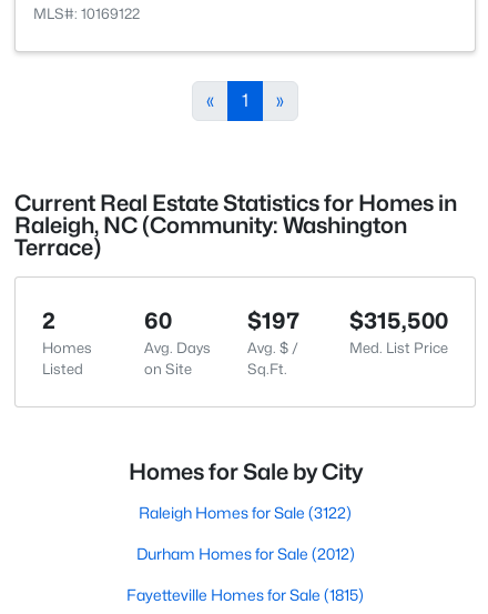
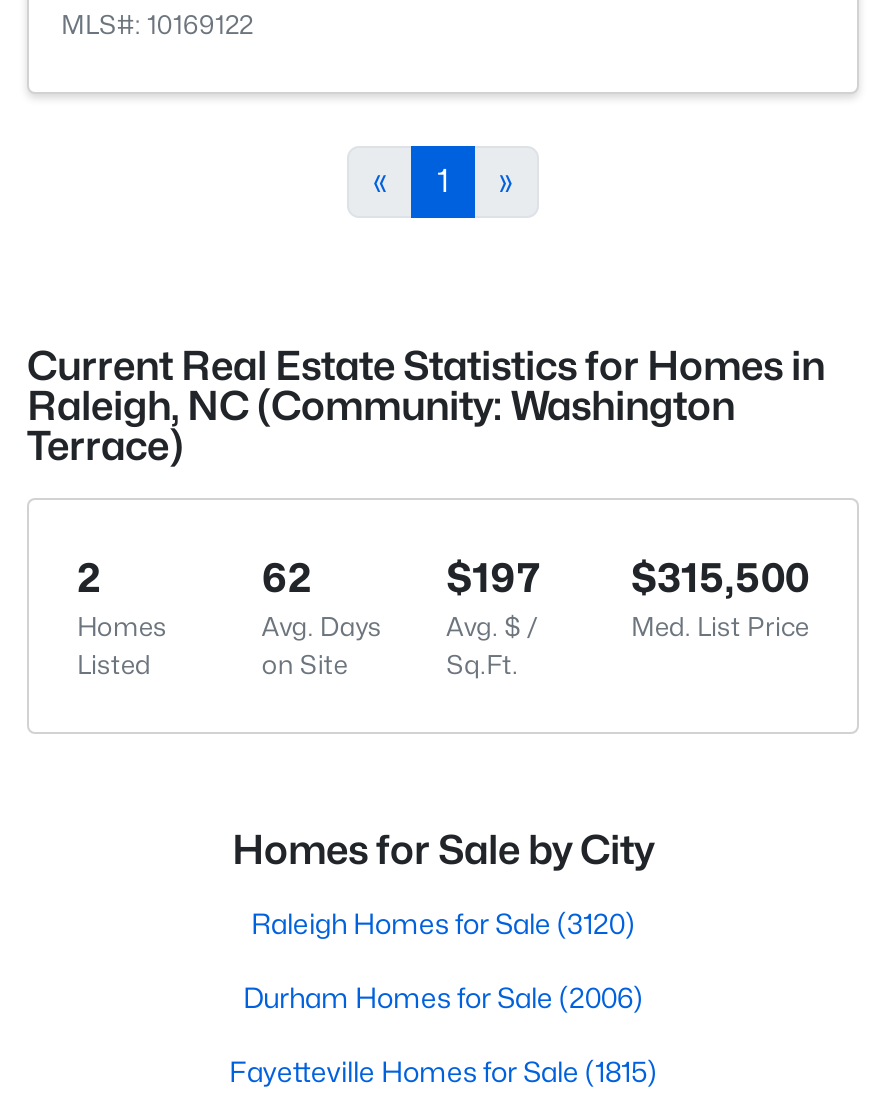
- 60
+ 62

- Raleigh Homes for Sale (3122)
+ Raleigh Homes for Sale (3120)

- Durham Homes for Sale (2012)
+ Durham Homes for Sale (2006)
